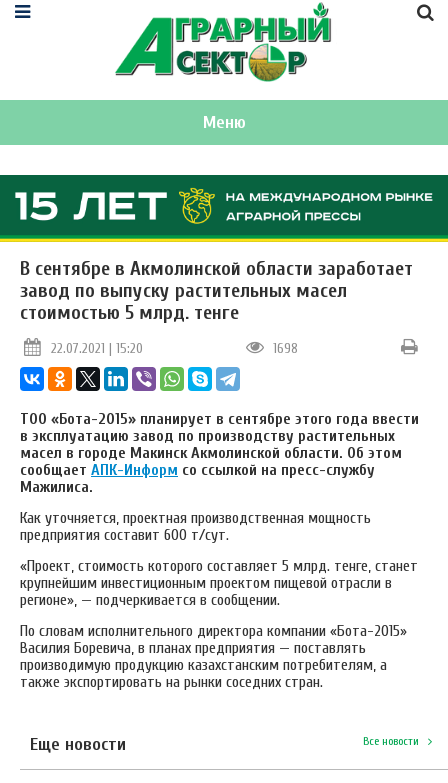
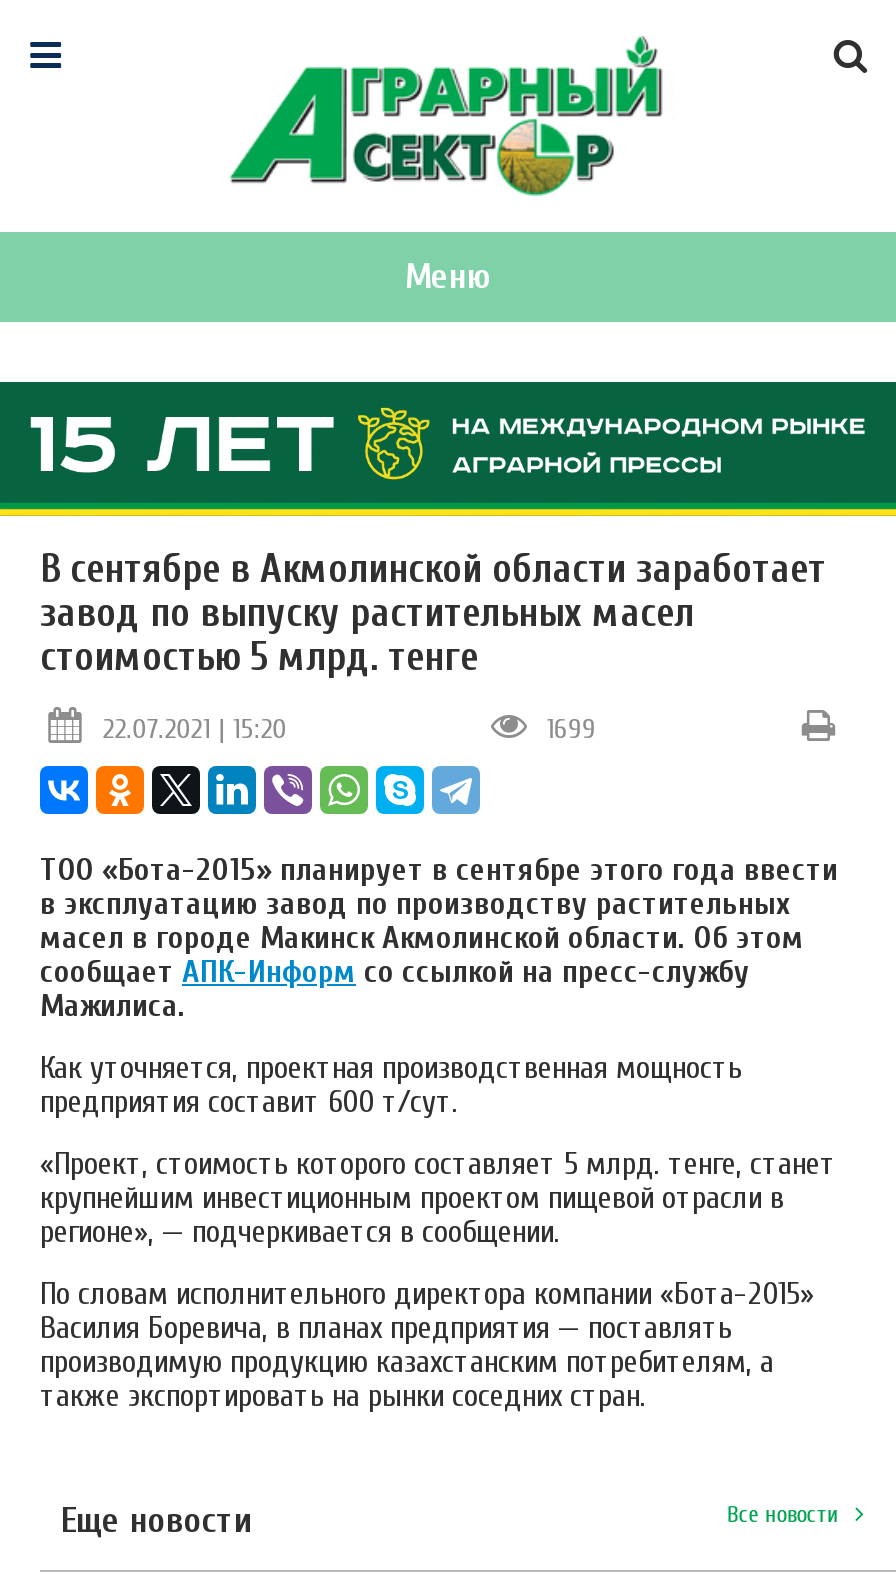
- 1698
+ 1699
